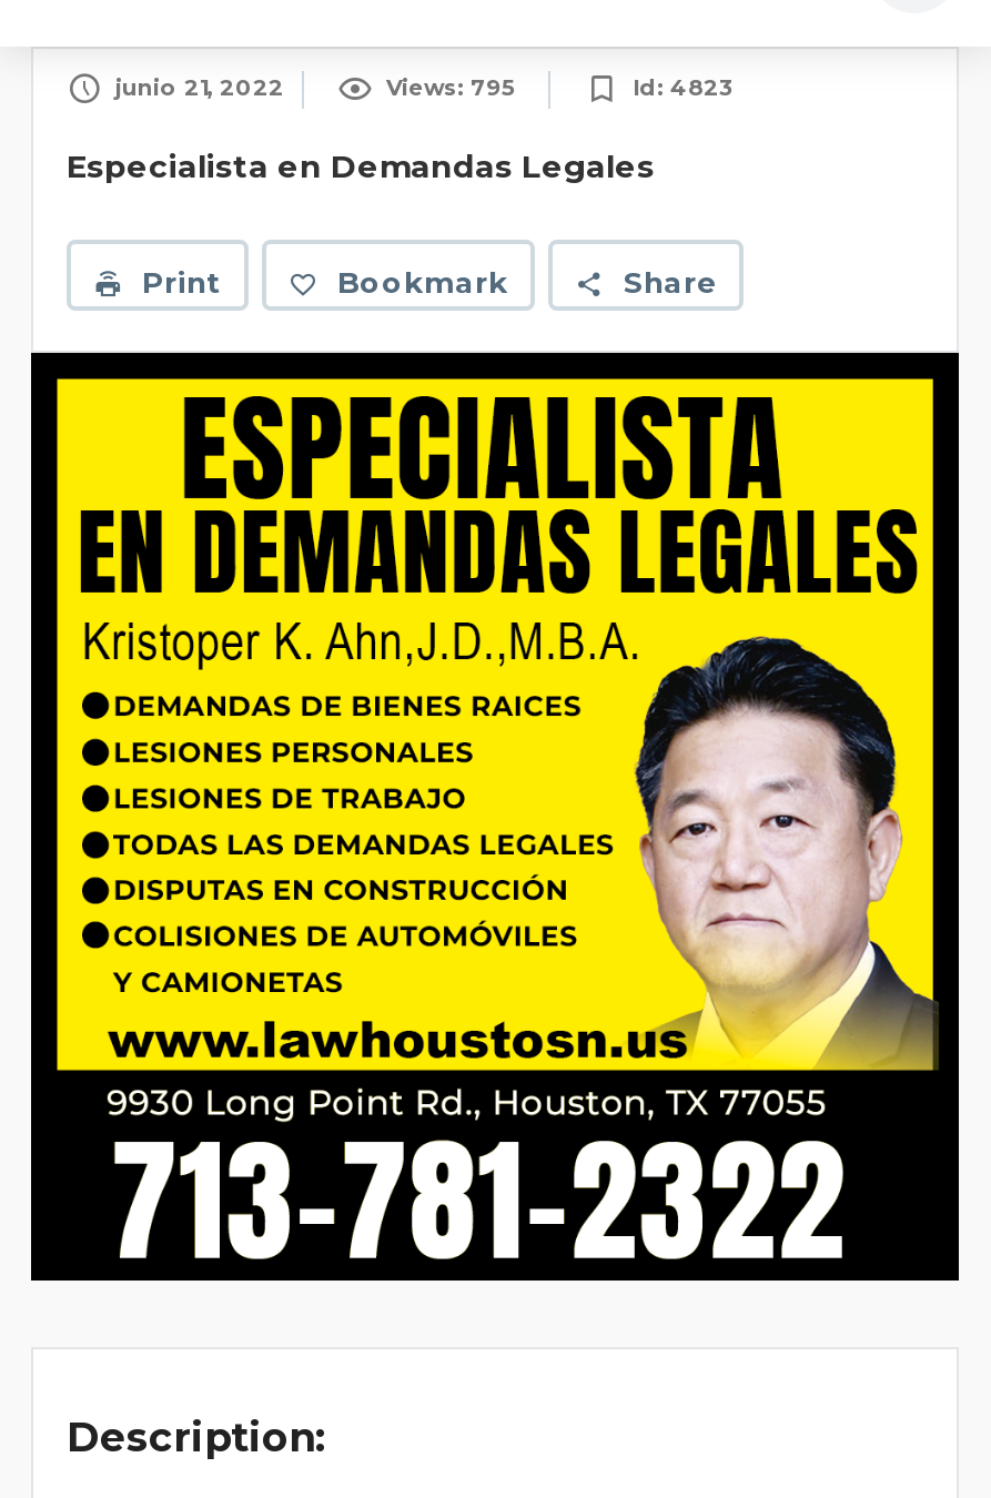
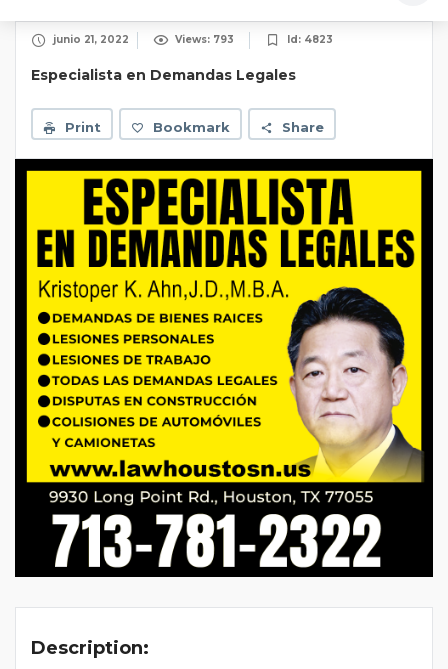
- Views: 795
+ Views: 793
